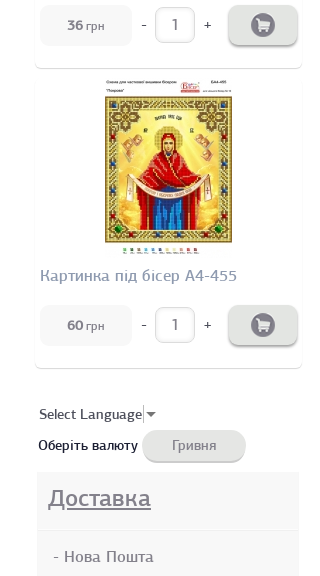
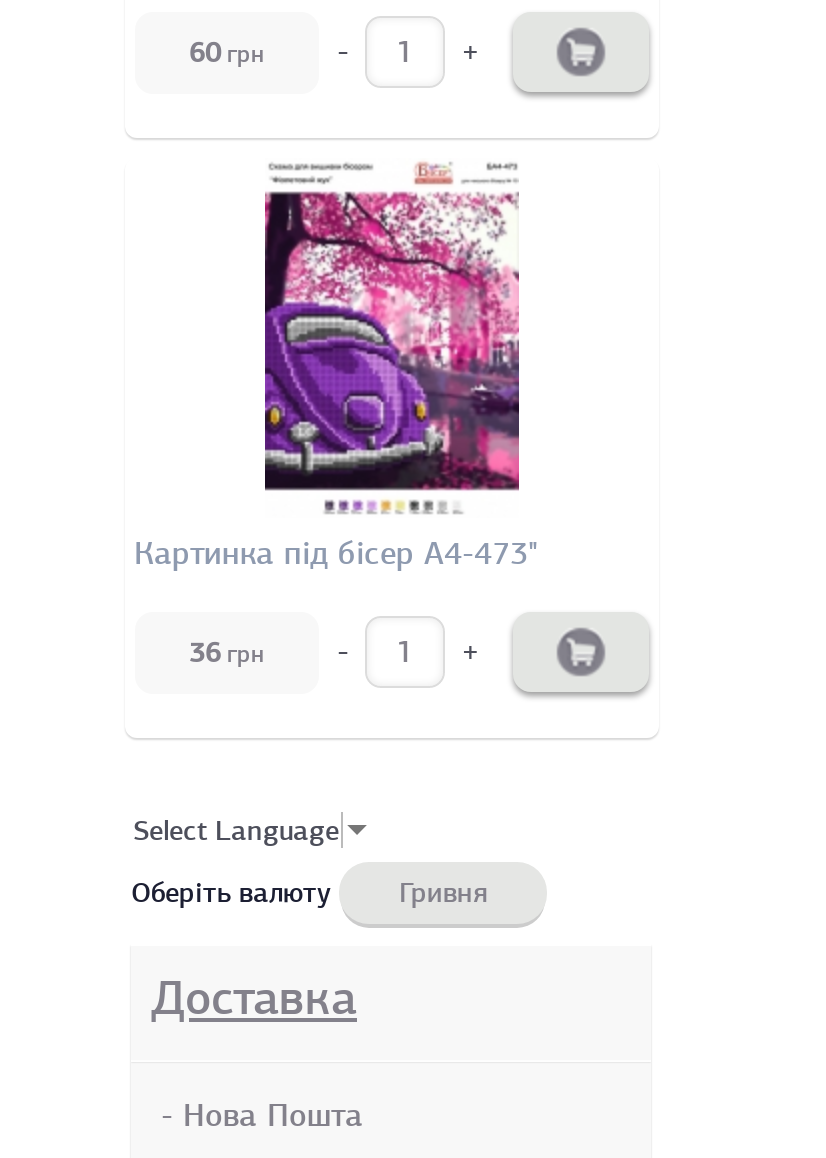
- 36 грн
+ 60 грн

- [image]
- Картинка під бісер А4-455
+ [image]
+ Картинка під бісер А4-473"

- 60 грн
+ 36 грн
